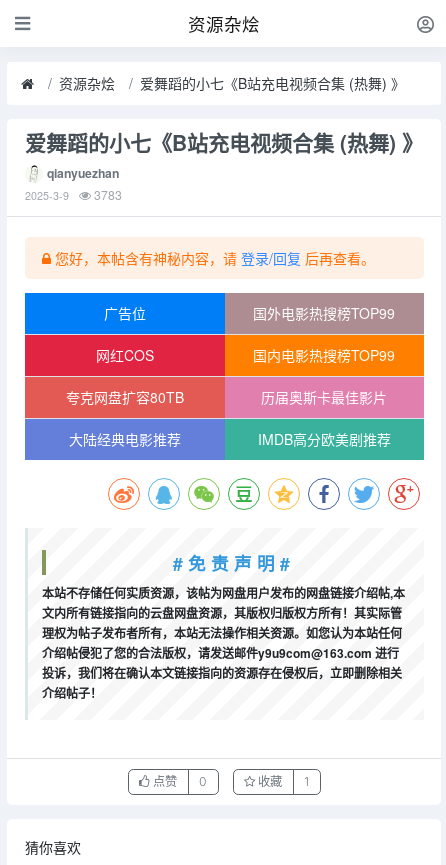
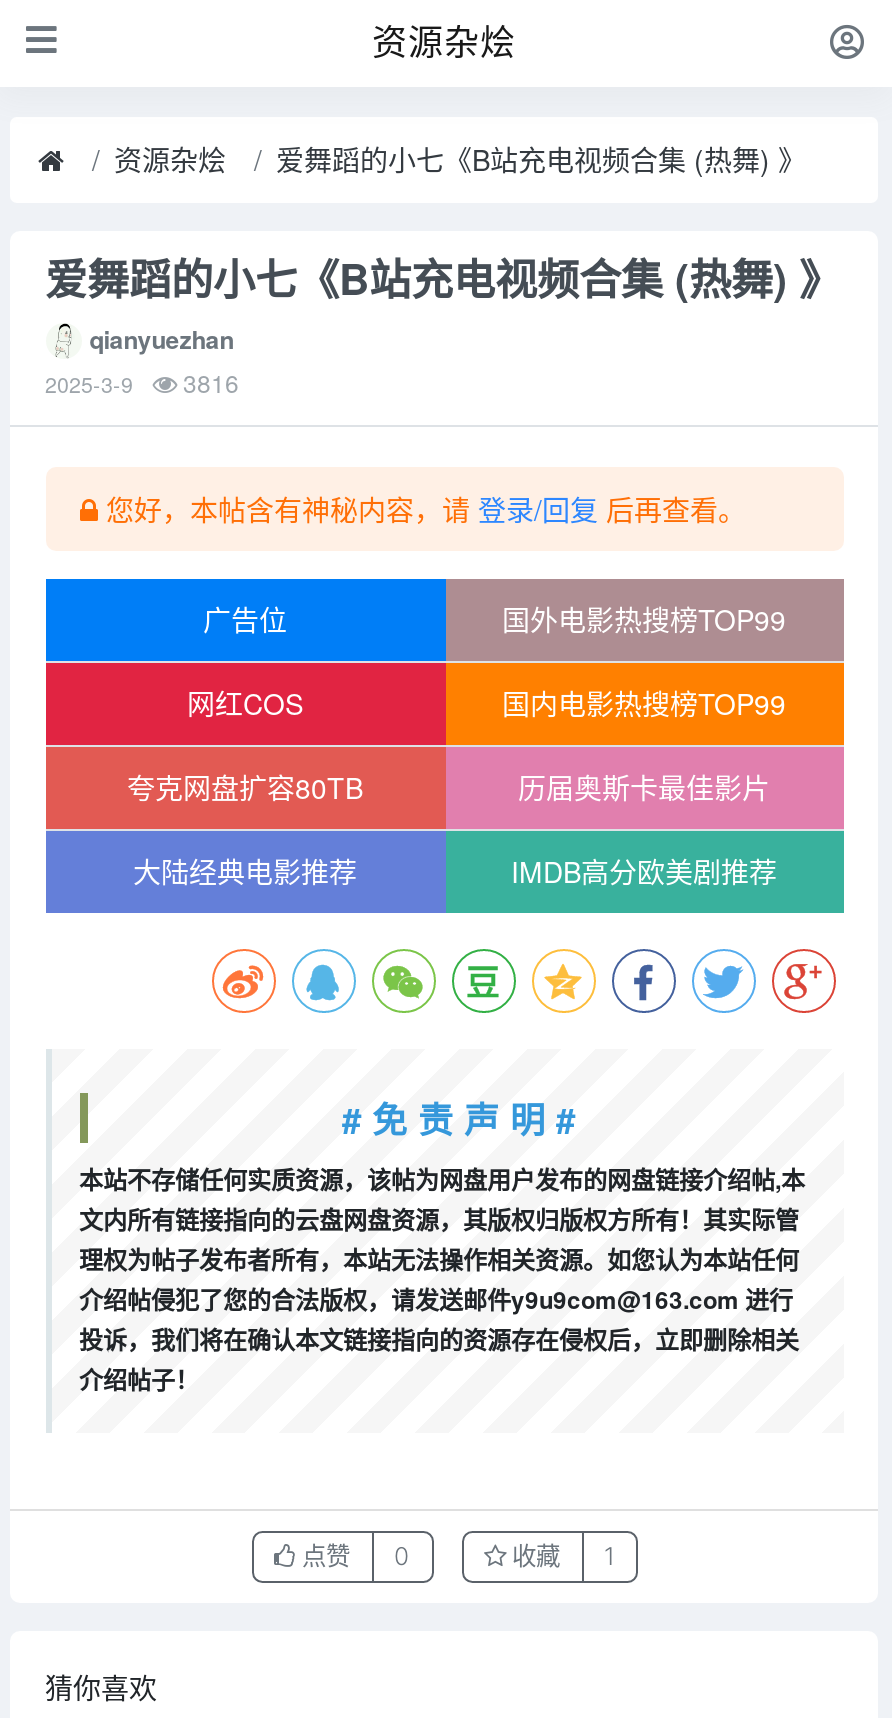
- 2025-3-9 3783
+ 2025-3-9 3816
